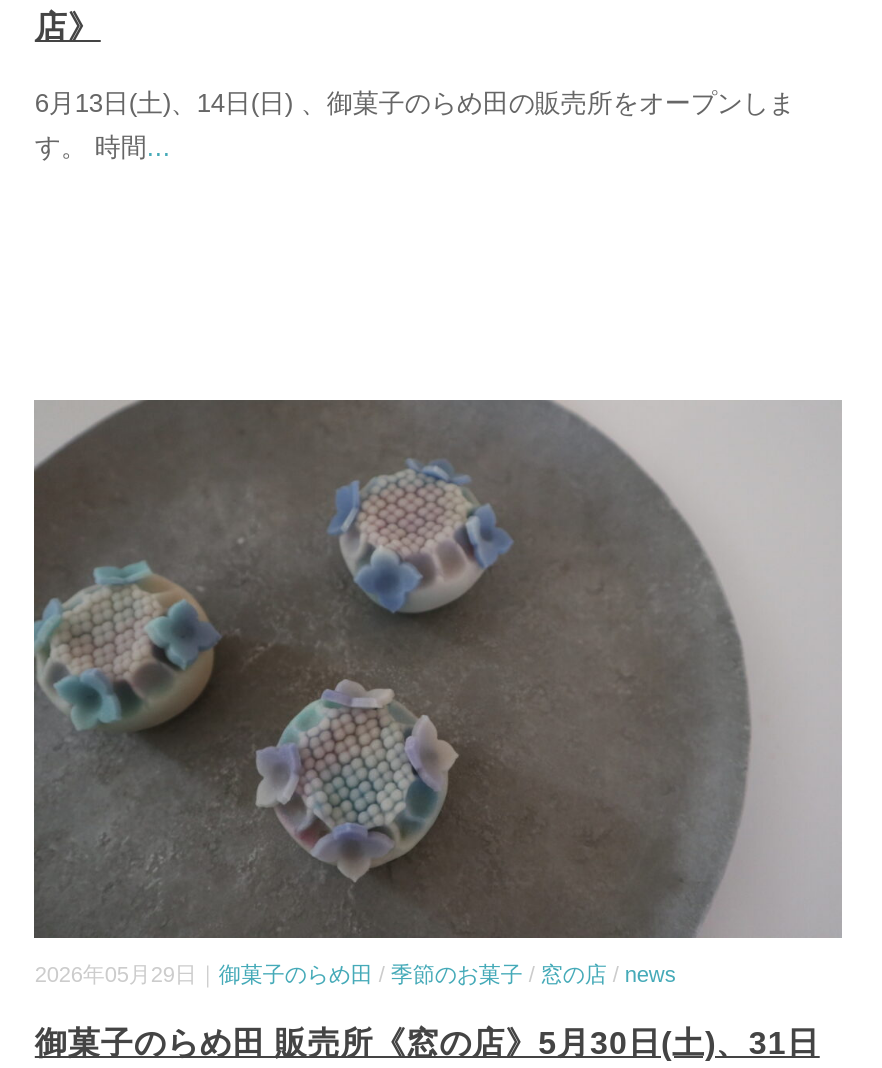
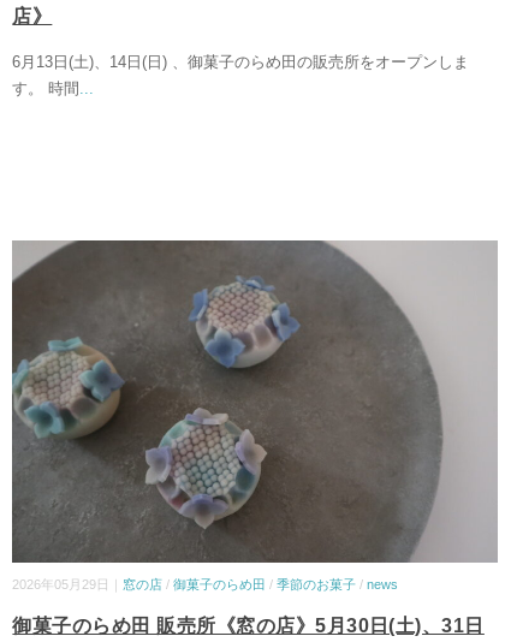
- 2026年05月29日｜御菓子のらめ田/季節のお菓子/窓の店/ news
+ 2026年05月29日｜窓の店/御菓子のらめ田/季節のお菓子/ news
